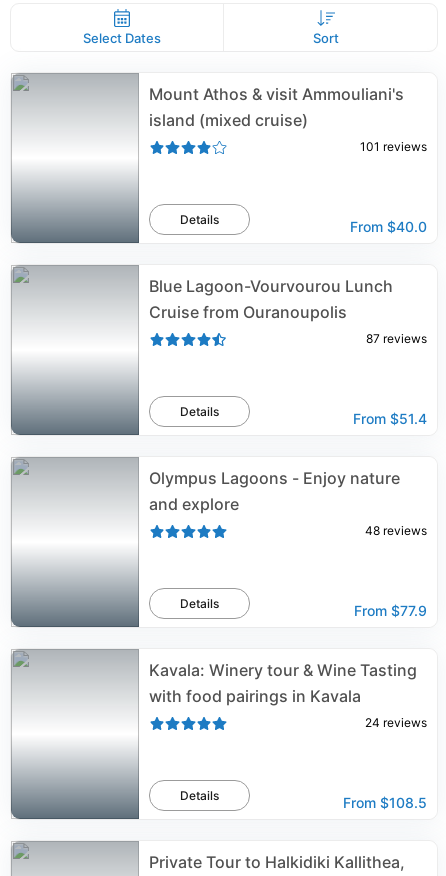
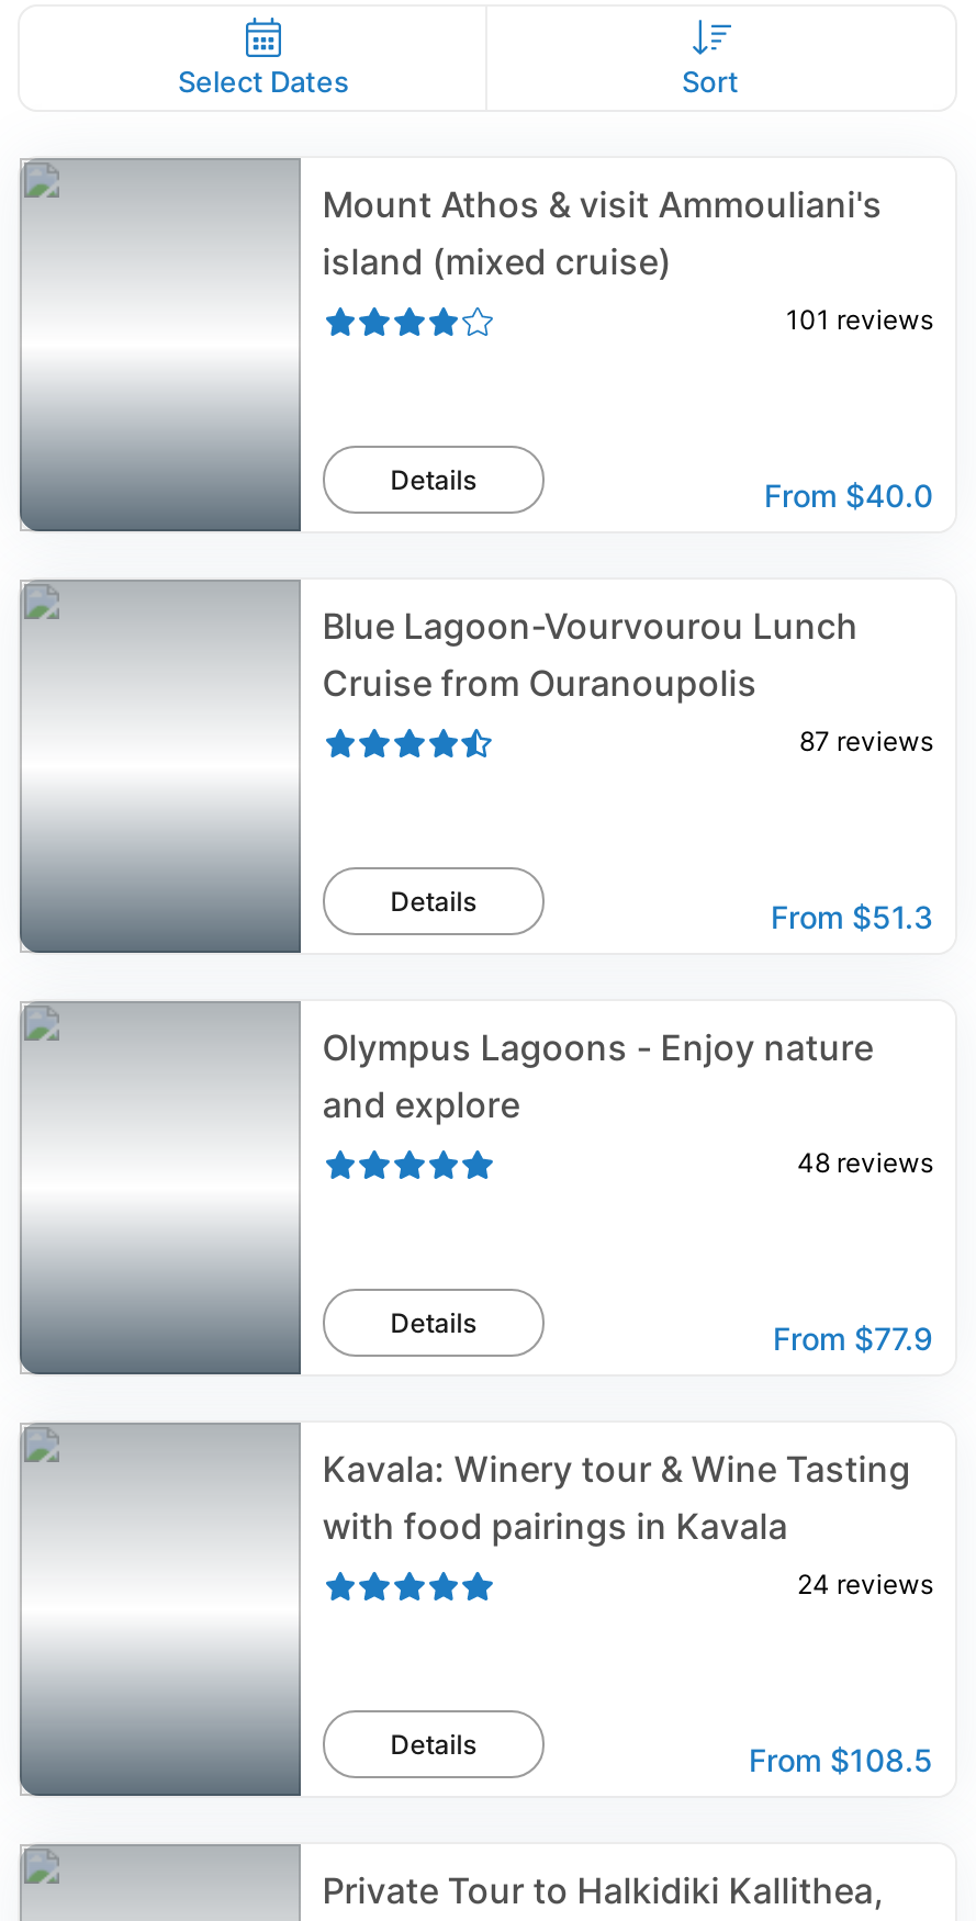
- From $51.4
+ From $51.3
